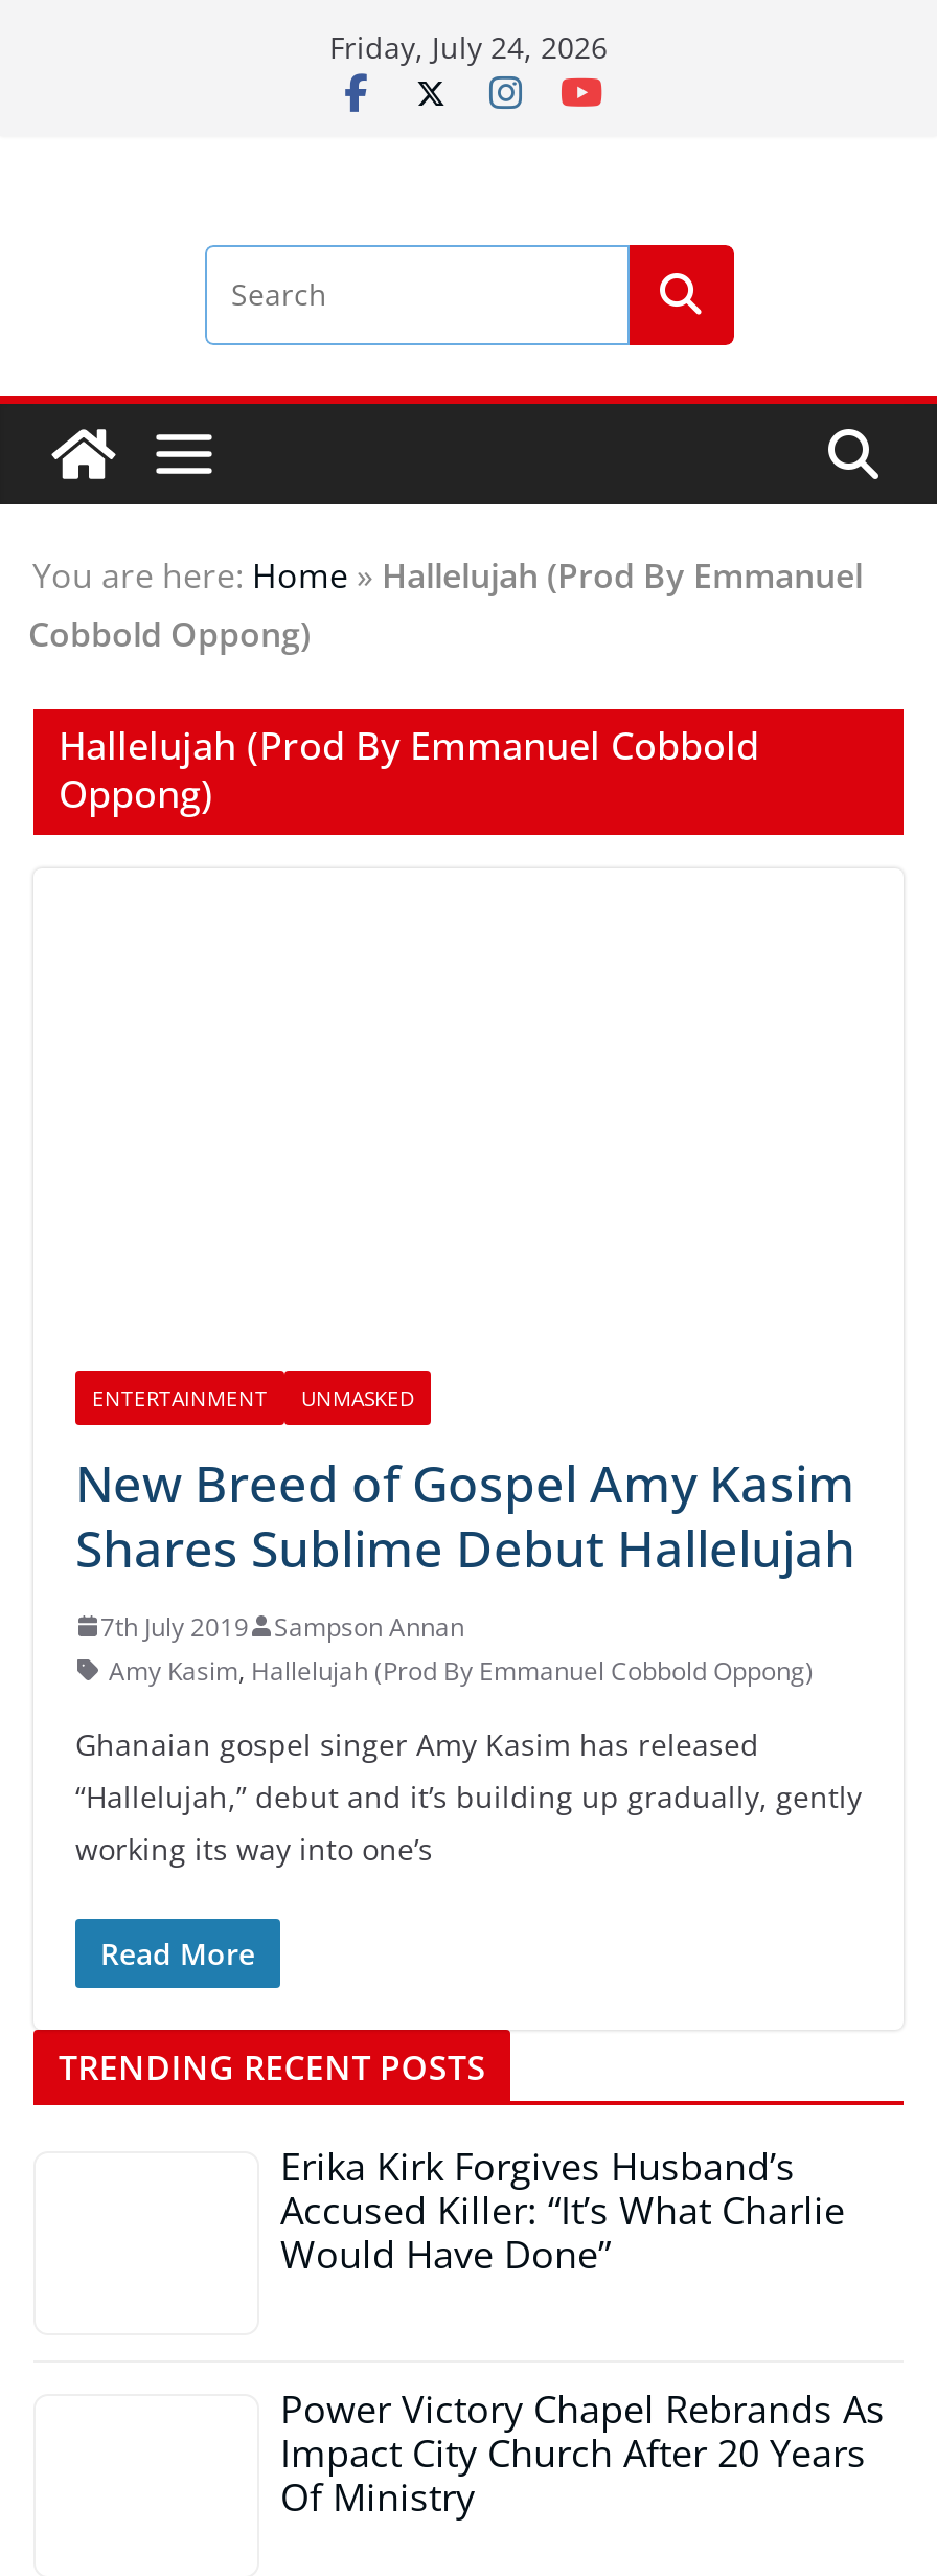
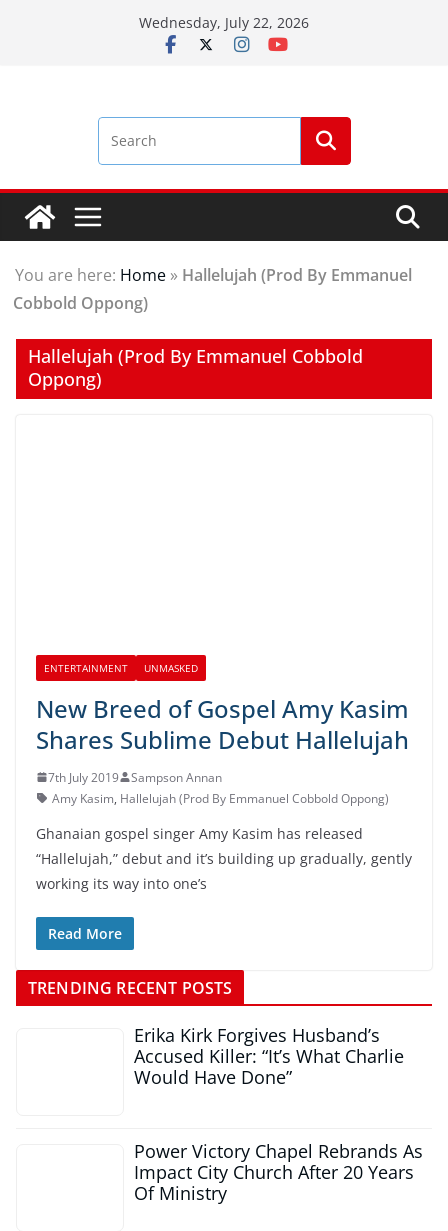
- Friday, July 24, 2026
+ Wednesday, July 22, 2026
